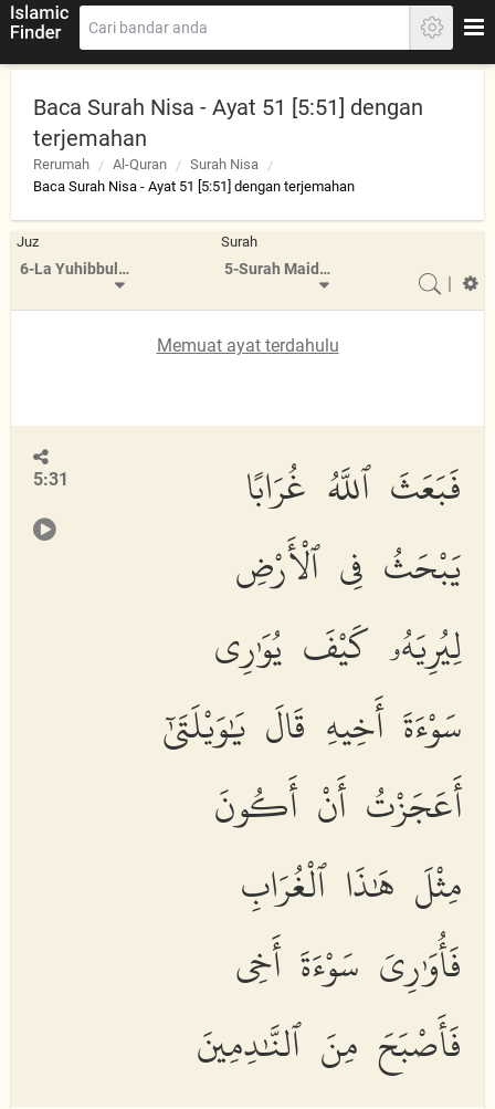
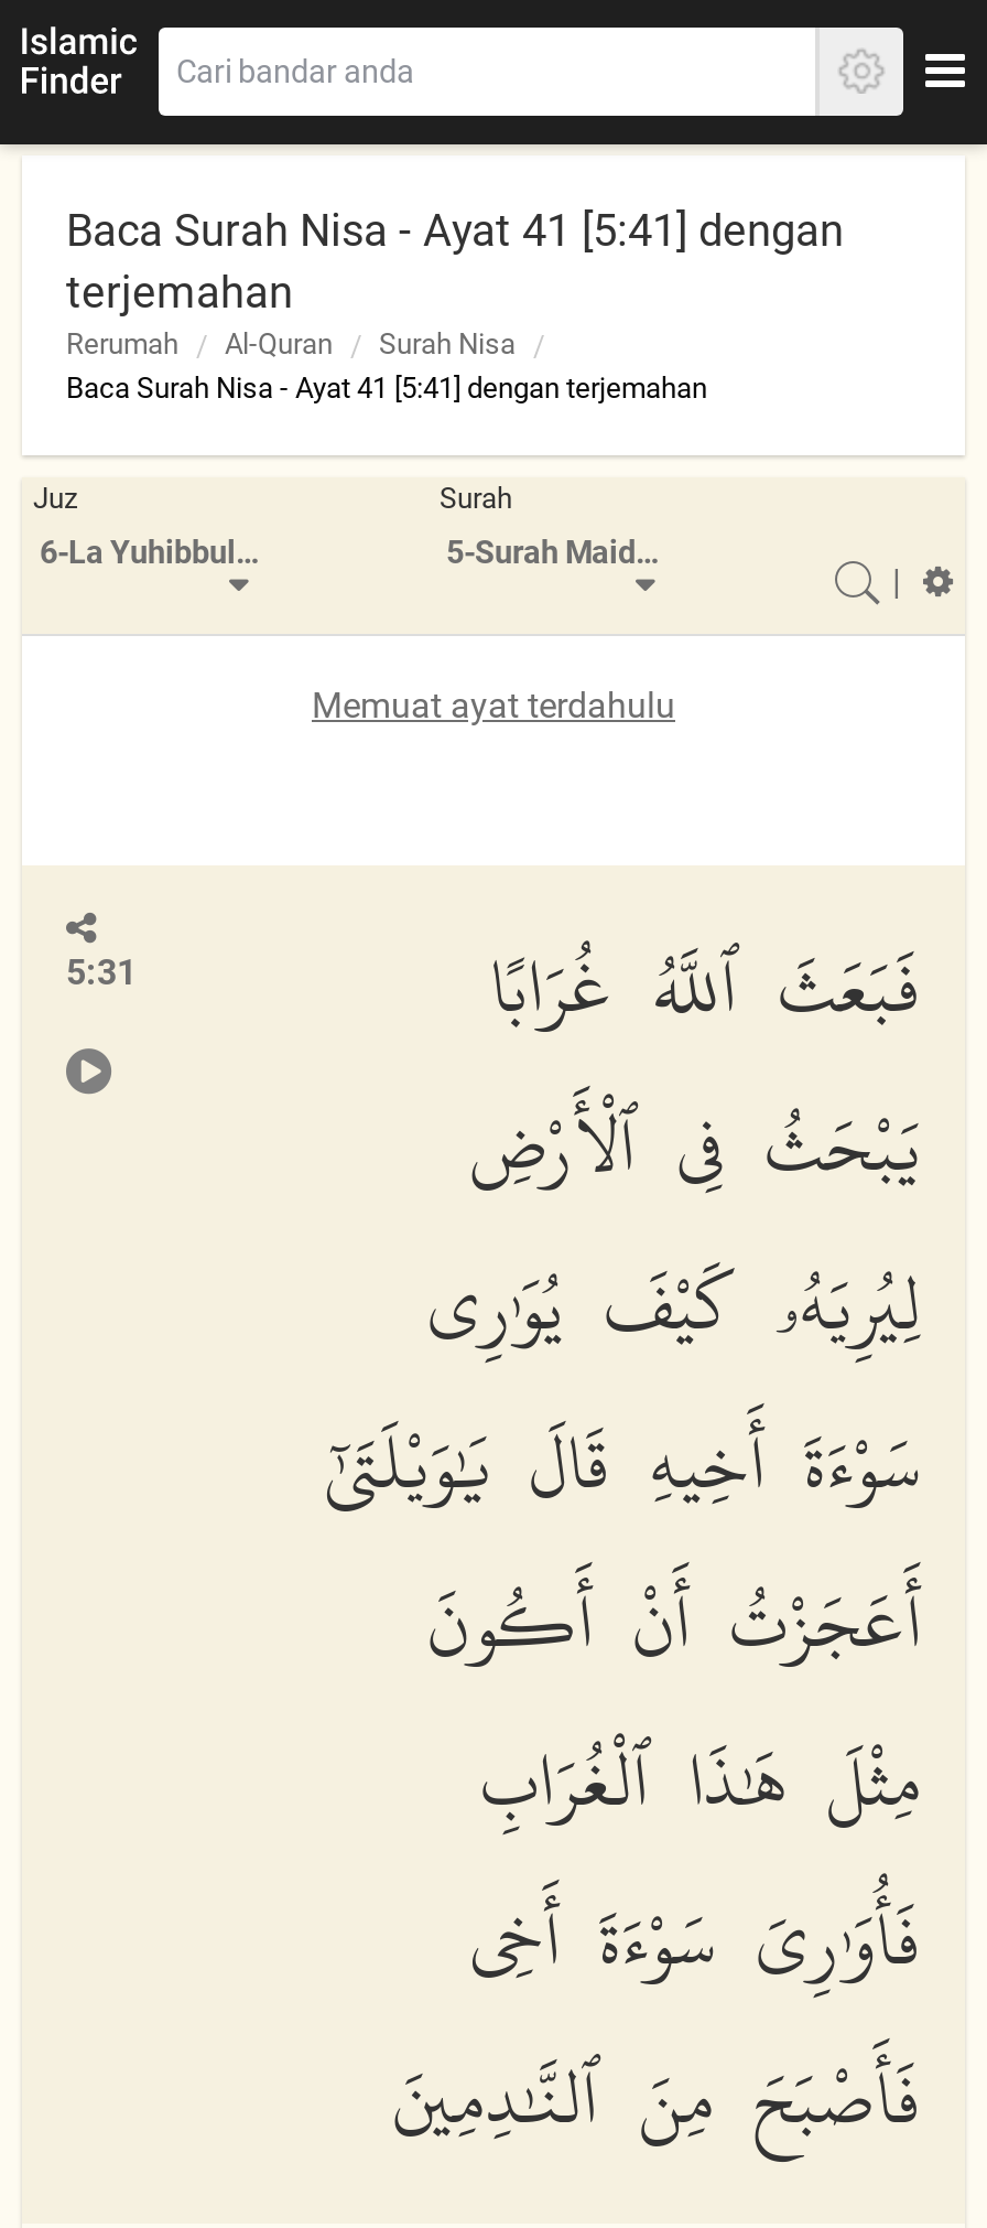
- Baca Surah Nisa - Ayat 51 [5:51] dengan
+ Baca Surah Nisa - Ayat 41 [5:41] dengan

- Baca Surah Nisa - Ayat 51 [5:51] dengan terjemahan
+ Baca Surah Nisa - Ayat 41 [5:41] dengan terjemahan
